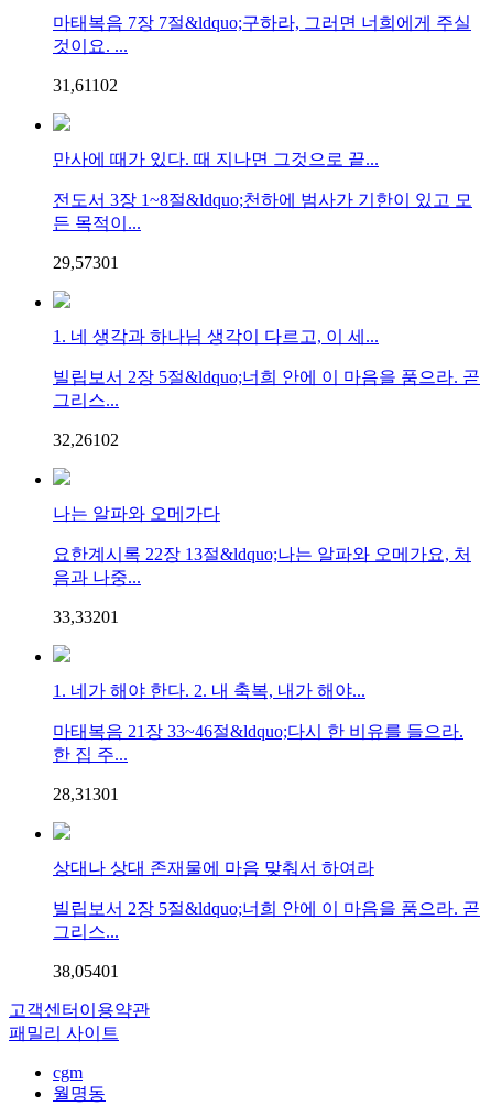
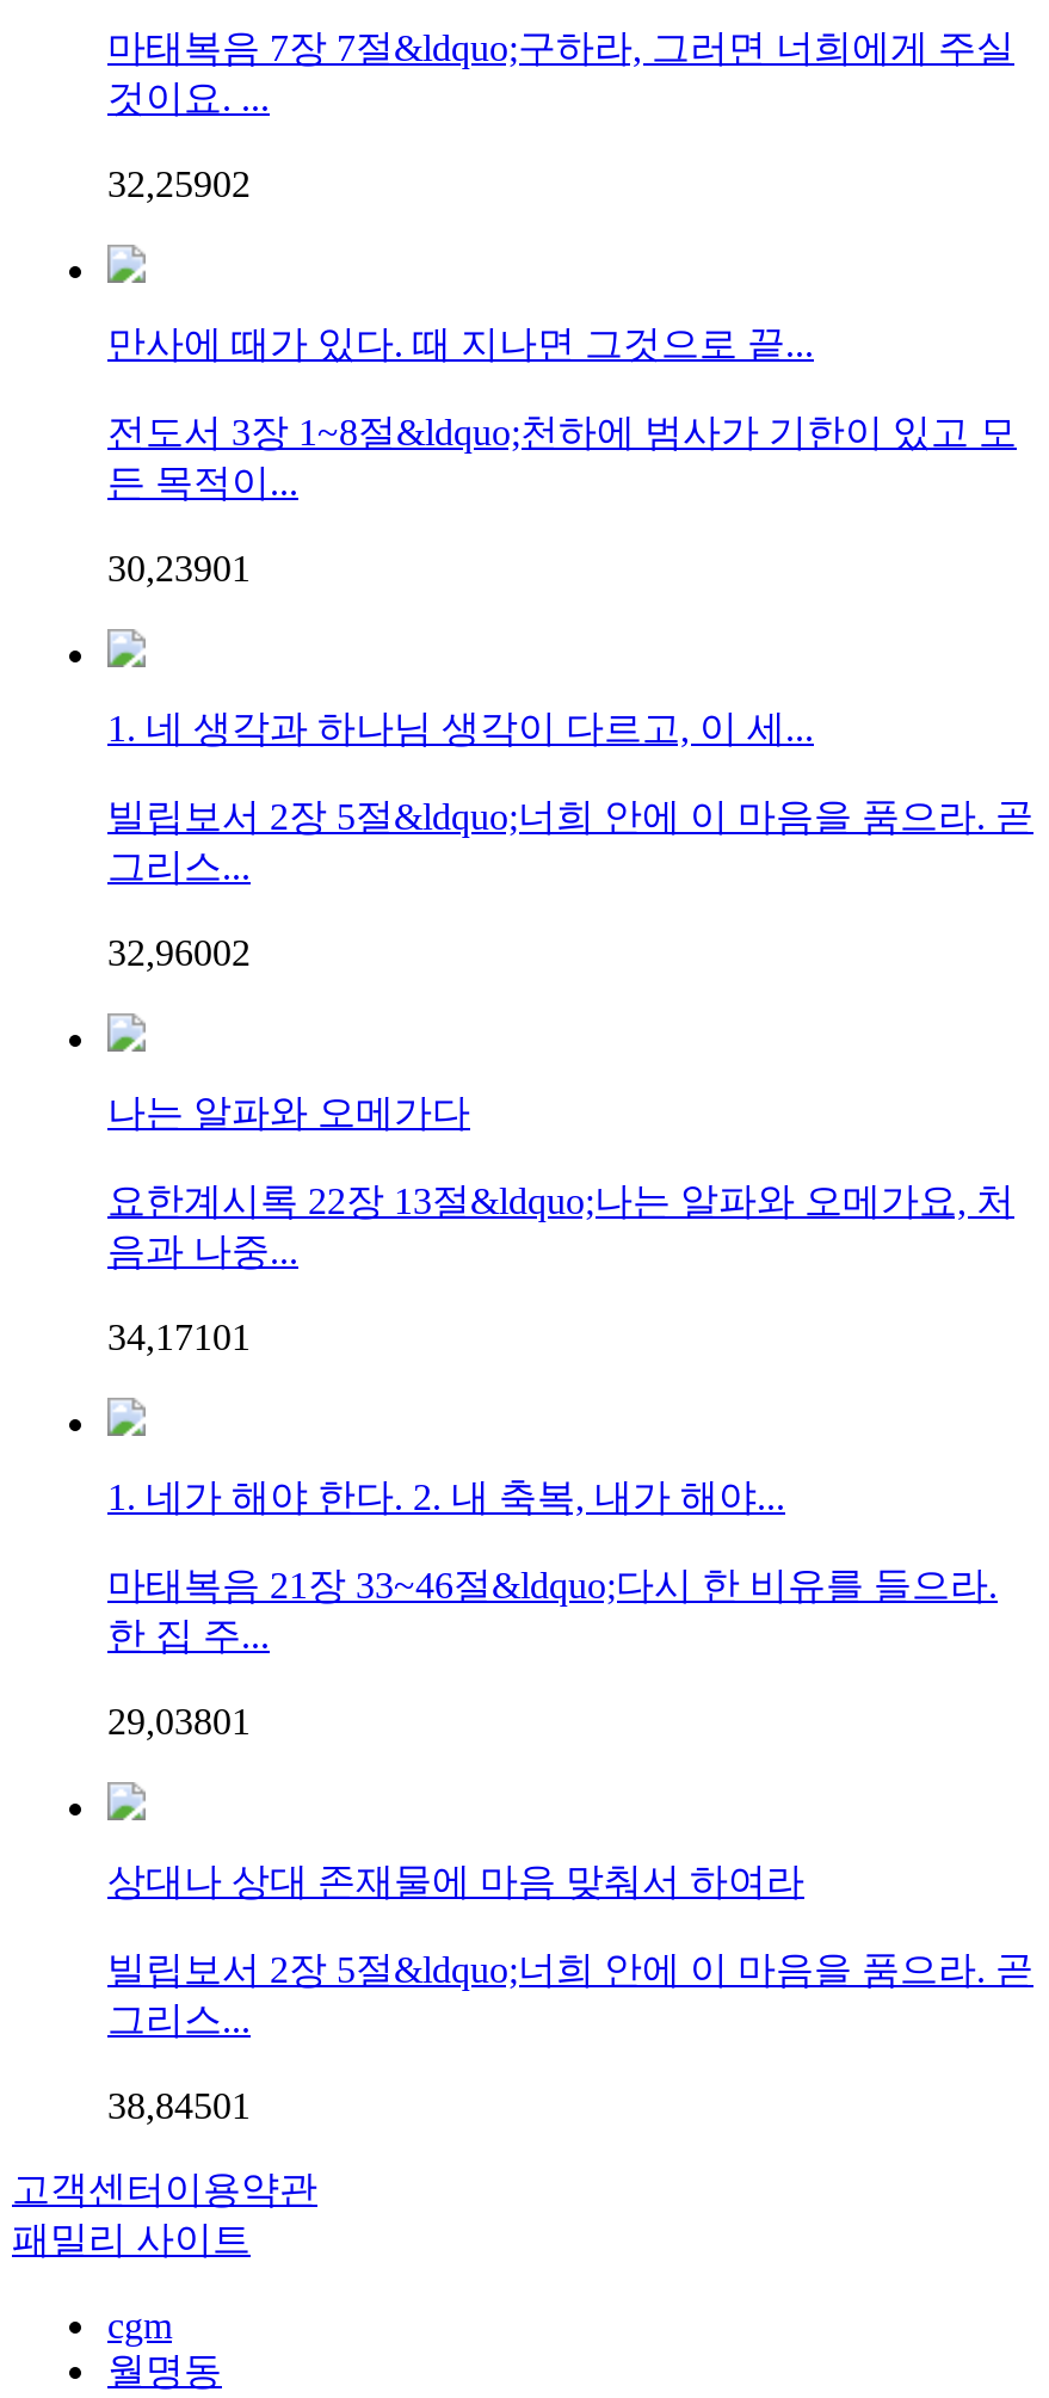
- 31,61102
+ 32,25902

- 29,57301
+ 30,23901

- 32,26102
+ 32,96002

- 33,332 01
+ 34,171 01

- 28,31301
+ 29,03801

- 38,05401
+ 38,84501
